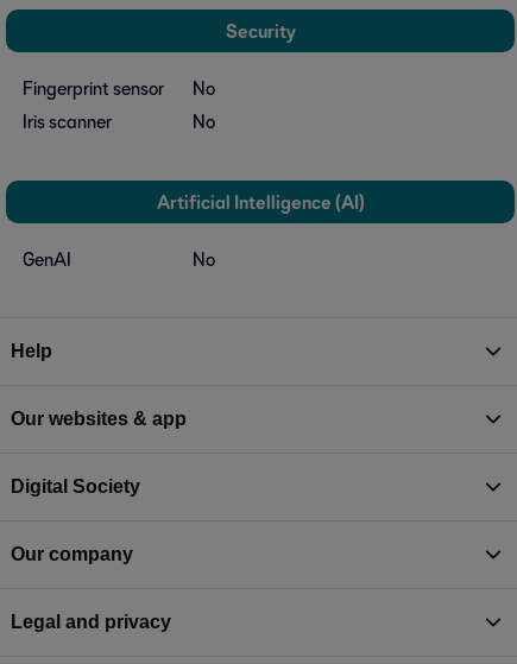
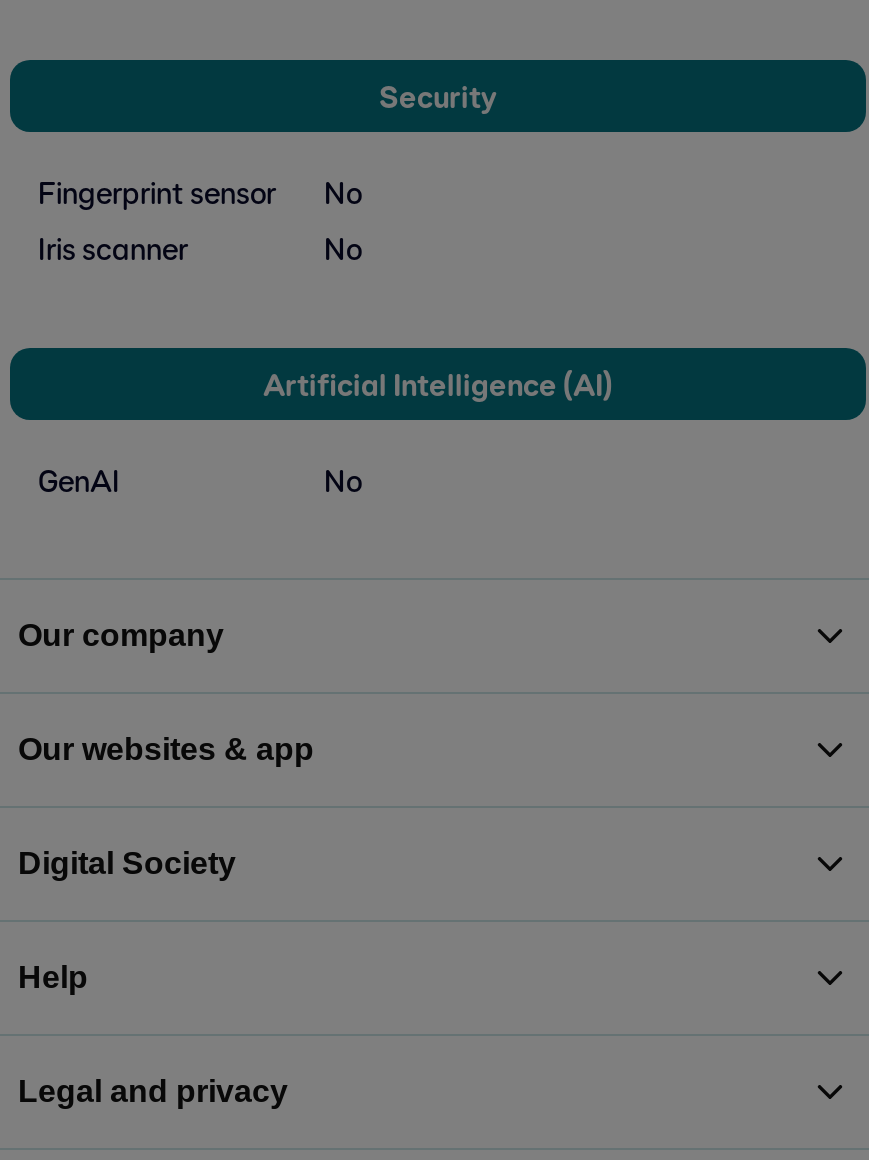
moved down: Help

moved up: Our company
